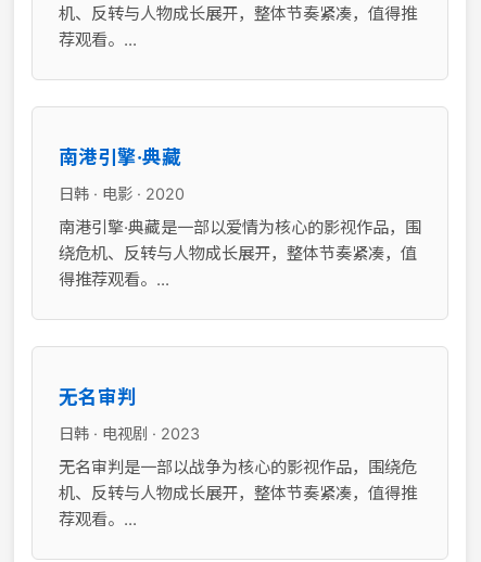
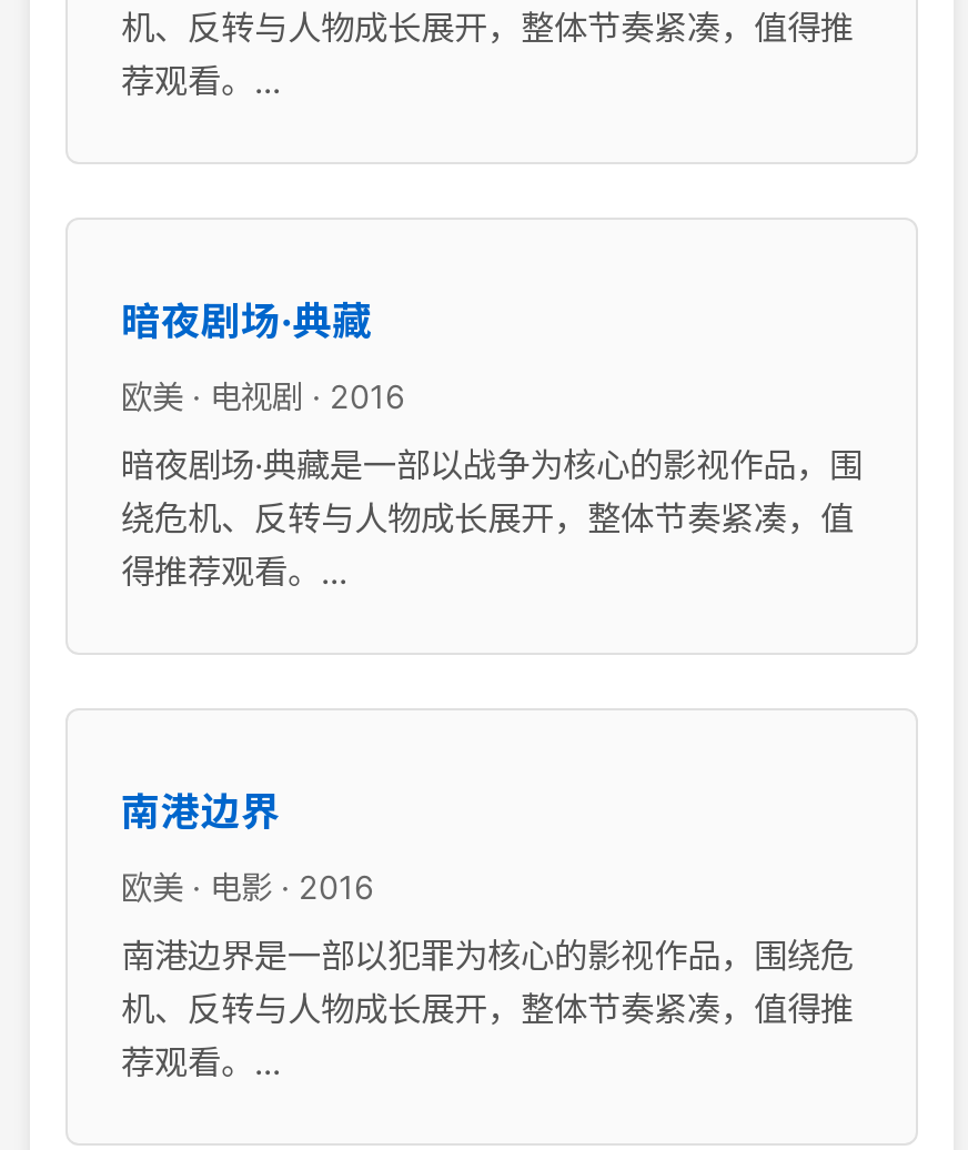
- 南港引擎·典藏
+ 暗夜剧场·典藏

- 日韩 · 电影 · 2020
+ 欧美 · 电视剧 · 2016

- 南港引擎·典藏是一部以爱情为核心的影视作品，围
+ 暗夜剧场·典藏是一部以战争为核心的影视作品，围

- 无名审判
+ 南港边界

- 日韩 · 电视剧 · 2023
+ 欧美 · 电影 · 2016

- 无名审判是一部以战争为核心的影视作品，围绕危
+ 南港边界是一部以犯罪为核心的影视作品，围绕危
